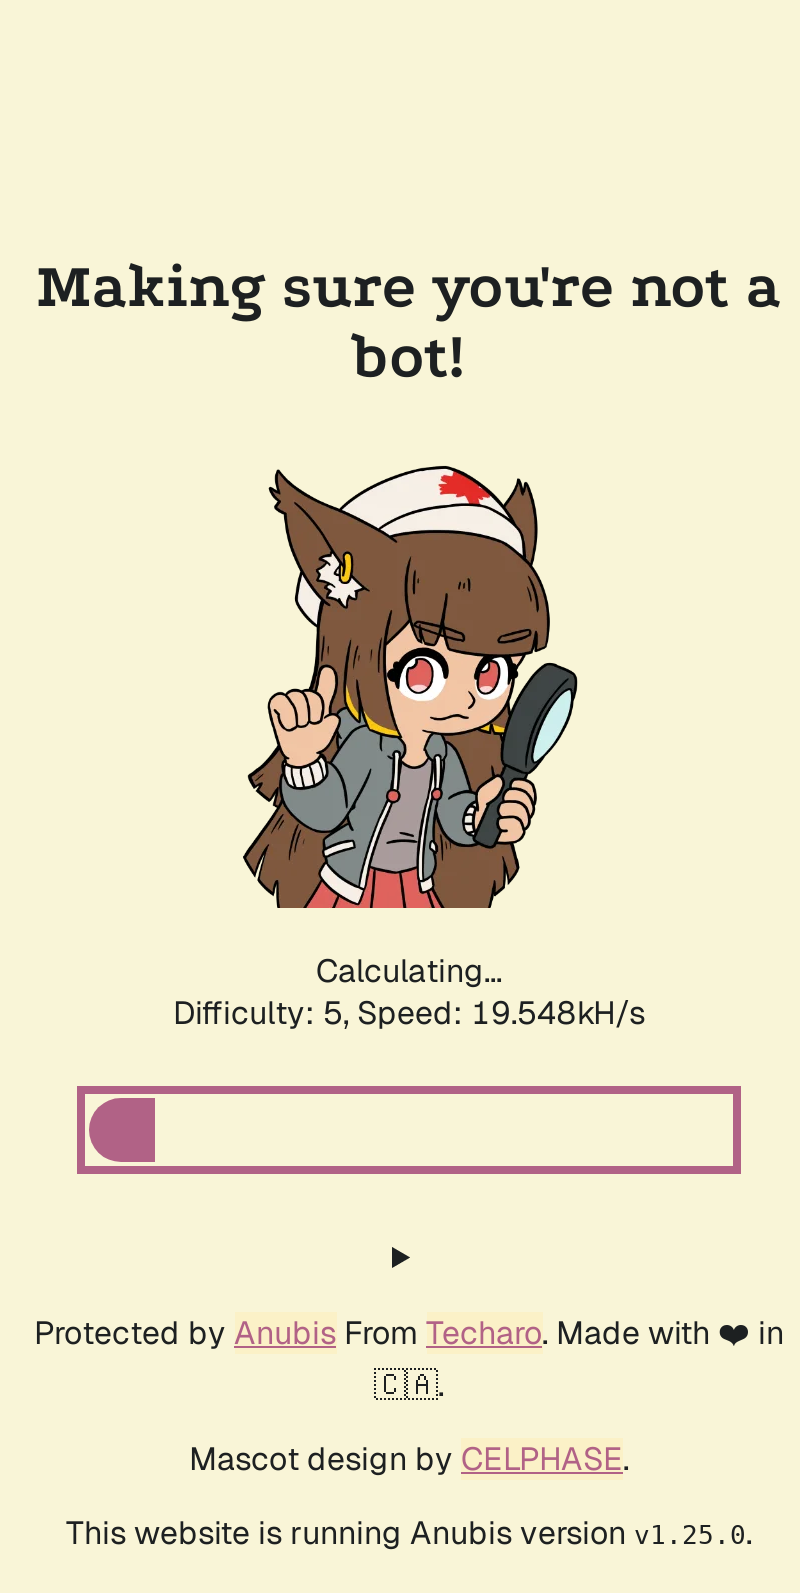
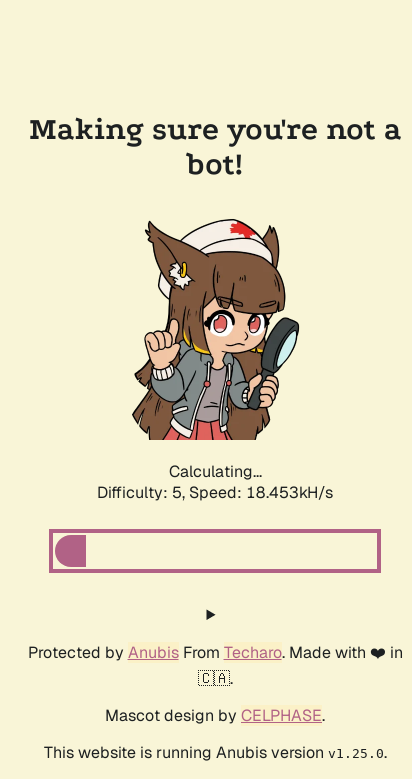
- Difficulty: 5, Speed: 19.548kH/s
+ Difficulty: 5, Speed: 18.453kH/s
